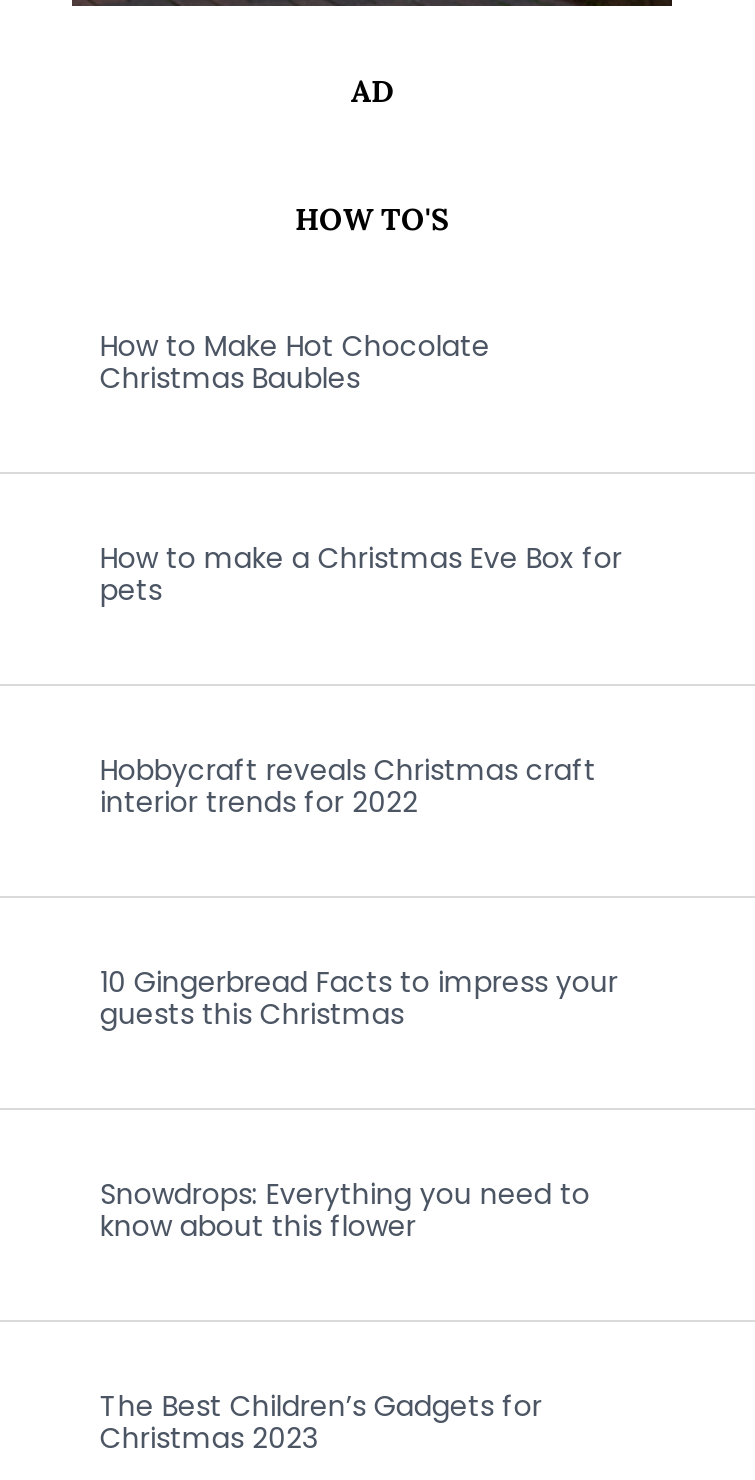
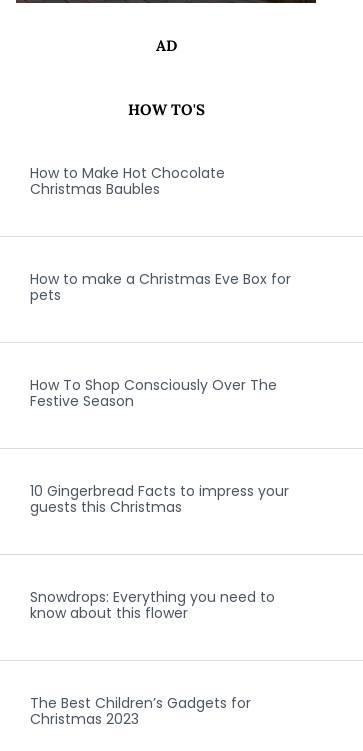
- Hobbycraft reveals Christmas craft
- interior trends for 2022
+ How To Shop Consciously Over The
+ Festive Season
